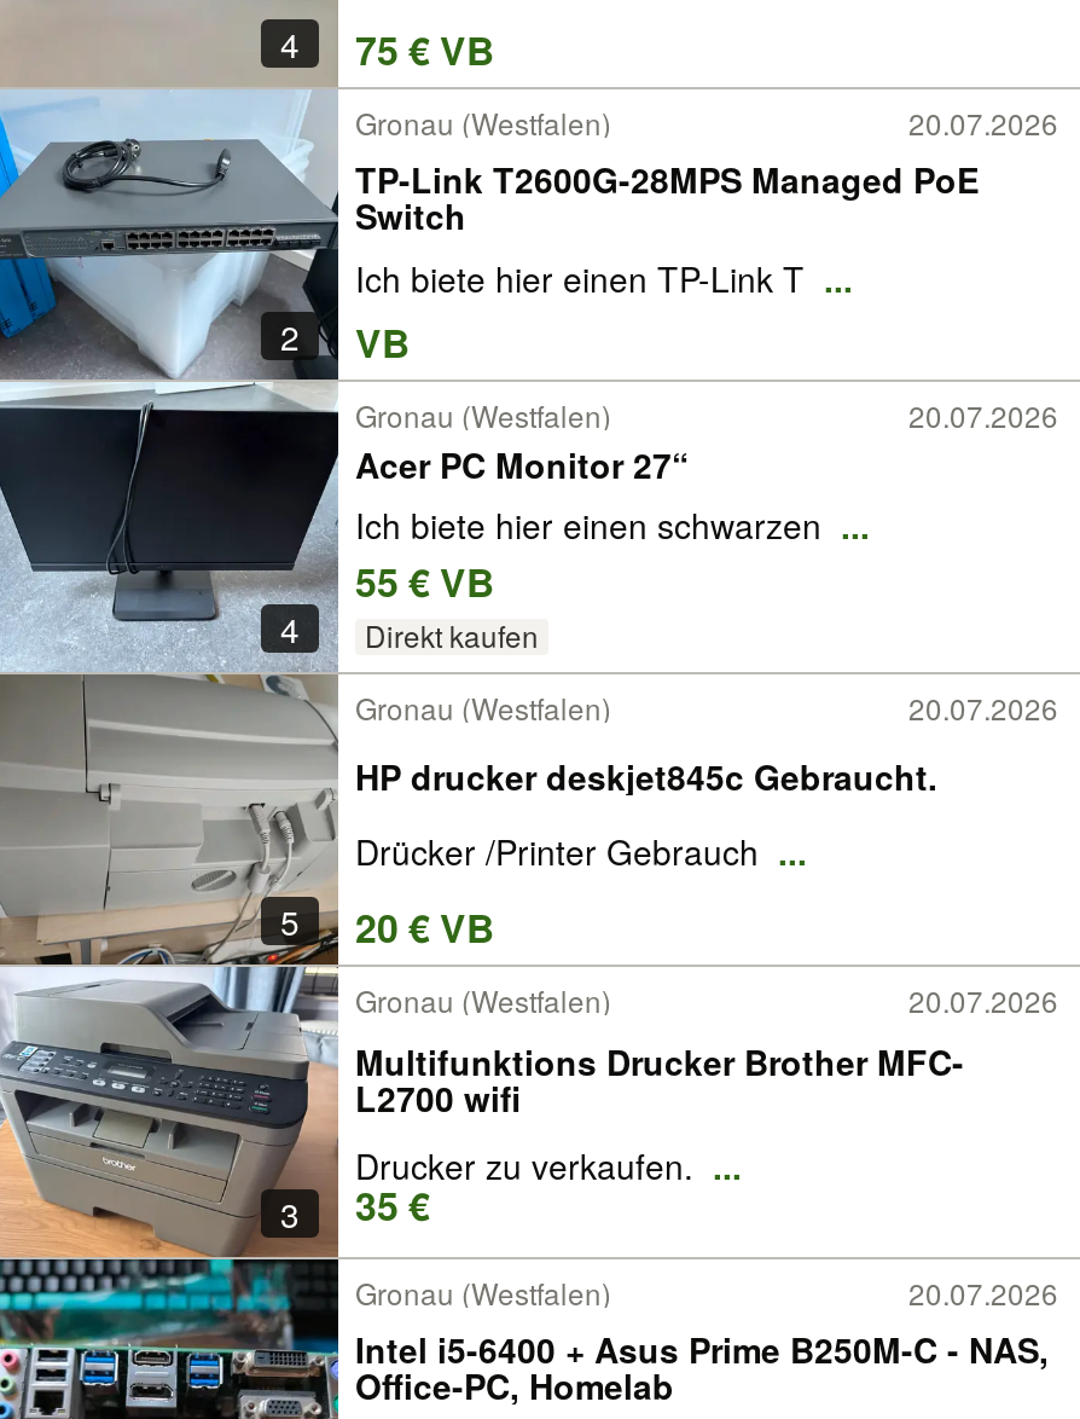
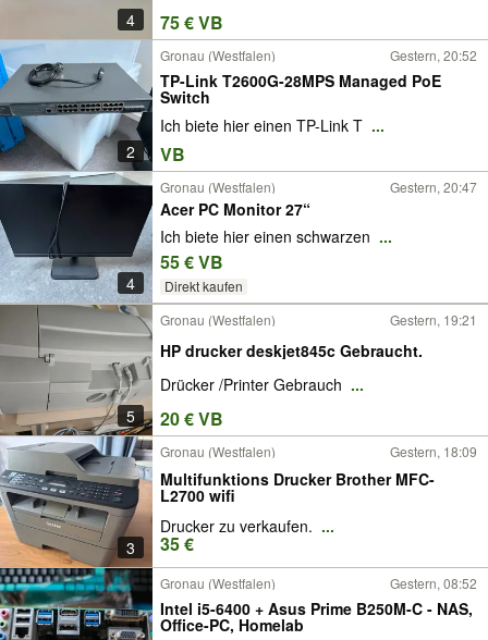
- 20.07.2026
+ Gestern, 20:52

- 20.07.2026
+ Gestern, 20:47

- 20.07.2026
+ Gestern, 19:21

- 20.07.2026
+ Gestern, 18:09

- 20.07.2026
+ Gestern, 08:52
